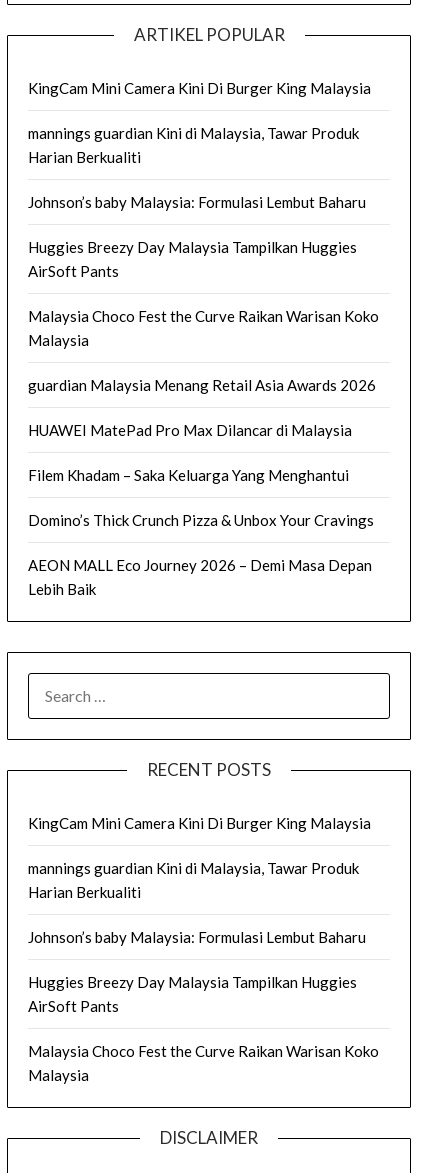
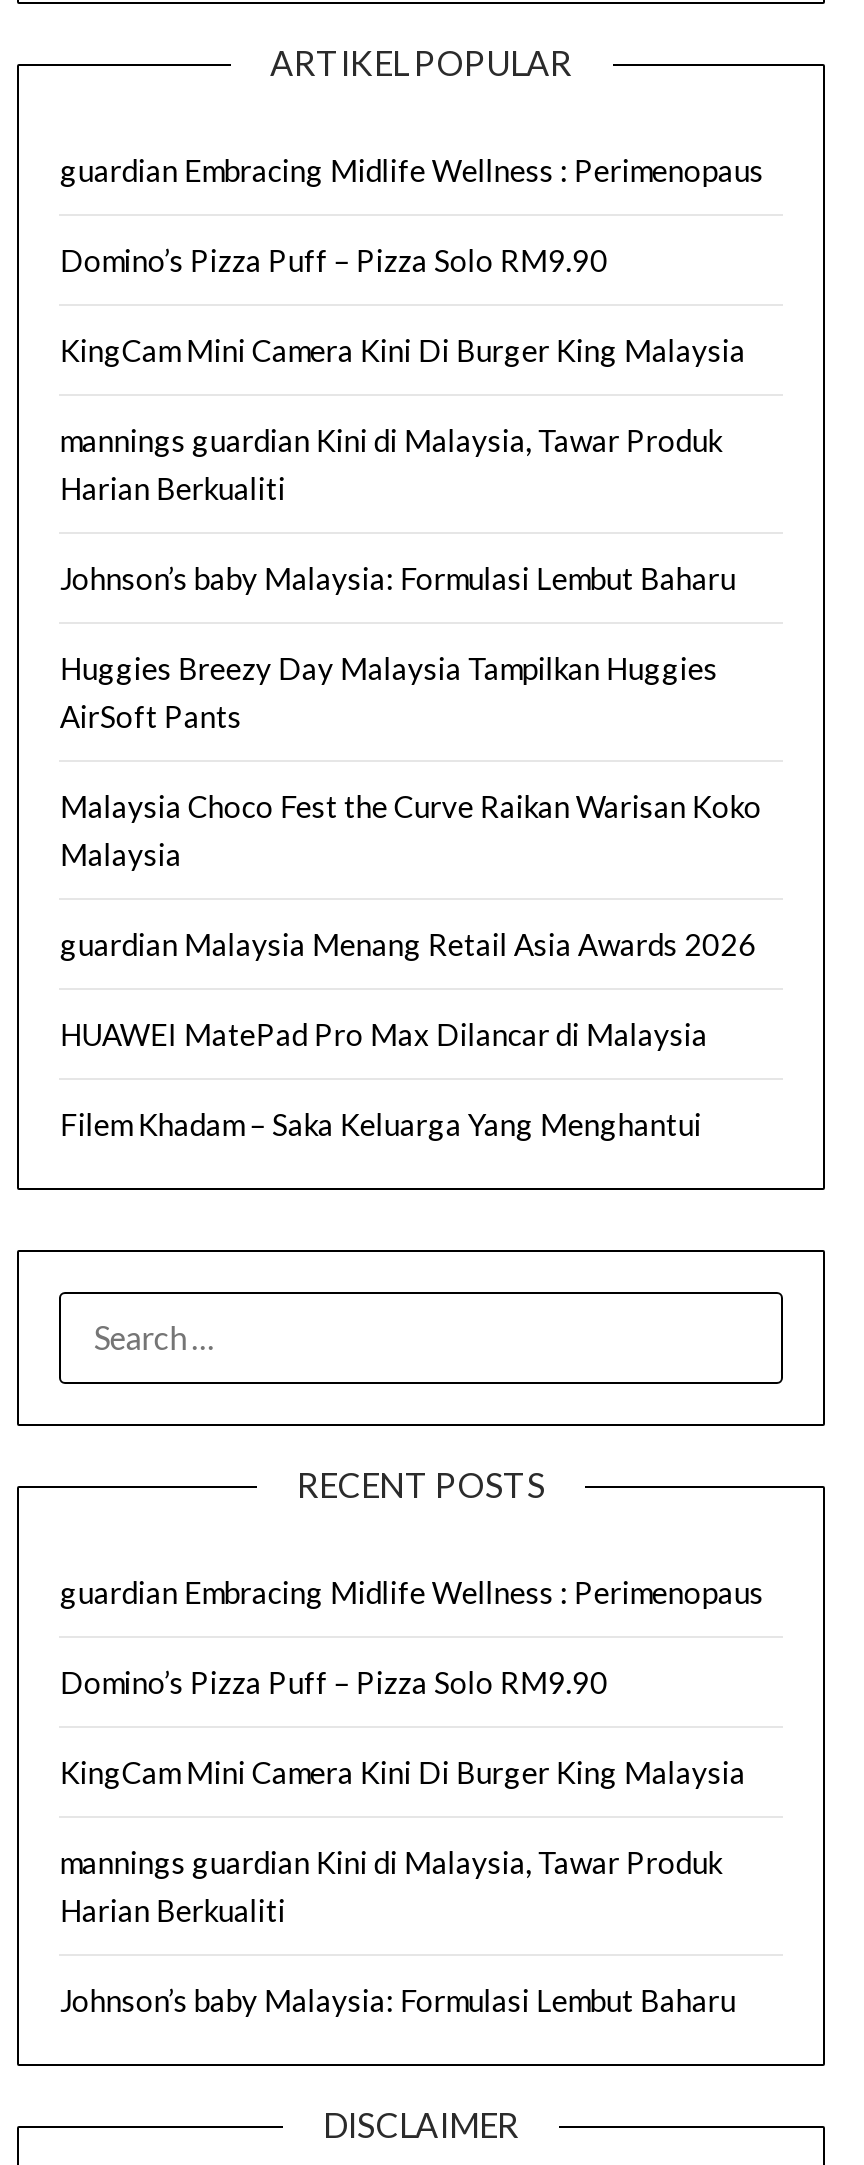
+ guardian Embracing Midlife Wellness : Perimenopaus
+ Domino’s Pizza Puff – Pizza Solo RM9.90

moved down: KingCam Mini Camera Kini Di Burger King Malaysia | mannings guardian Kini di Malaysia, Tawar Produk | Harian Berkualiti | ... | HUAWEI MatePad Pro Max Dilancar di Malaysia | Filem Khadam – Saka Keluarga Yang Menghantui

- Domino’s Thick Crunch Pizza & Unbox Your Cravings
- AEON MALL Eco Journey 2026 – Demi Masa Depan
- Lebih Baik

+ guardian Embracing Midlife Wellness : Perimenopaus
+ Domino’s Pizza Puff – Pizza Solo RM9.90

moved down: KingCam Mini Camera Kini Di Burger King Malaysia | mannings guardian Kini di Malaysia, Tawar Produk | Harian Berkualiti | Johnson’s baby Malaysia: Formulasi Lembut Baharu

- Huggies Breezy Day Malaysia Tampilkan Huggies
- AirSoft Pants
- Malaysia Choco Fest the Curve Raikan Warisan Koko
- Malaysia
